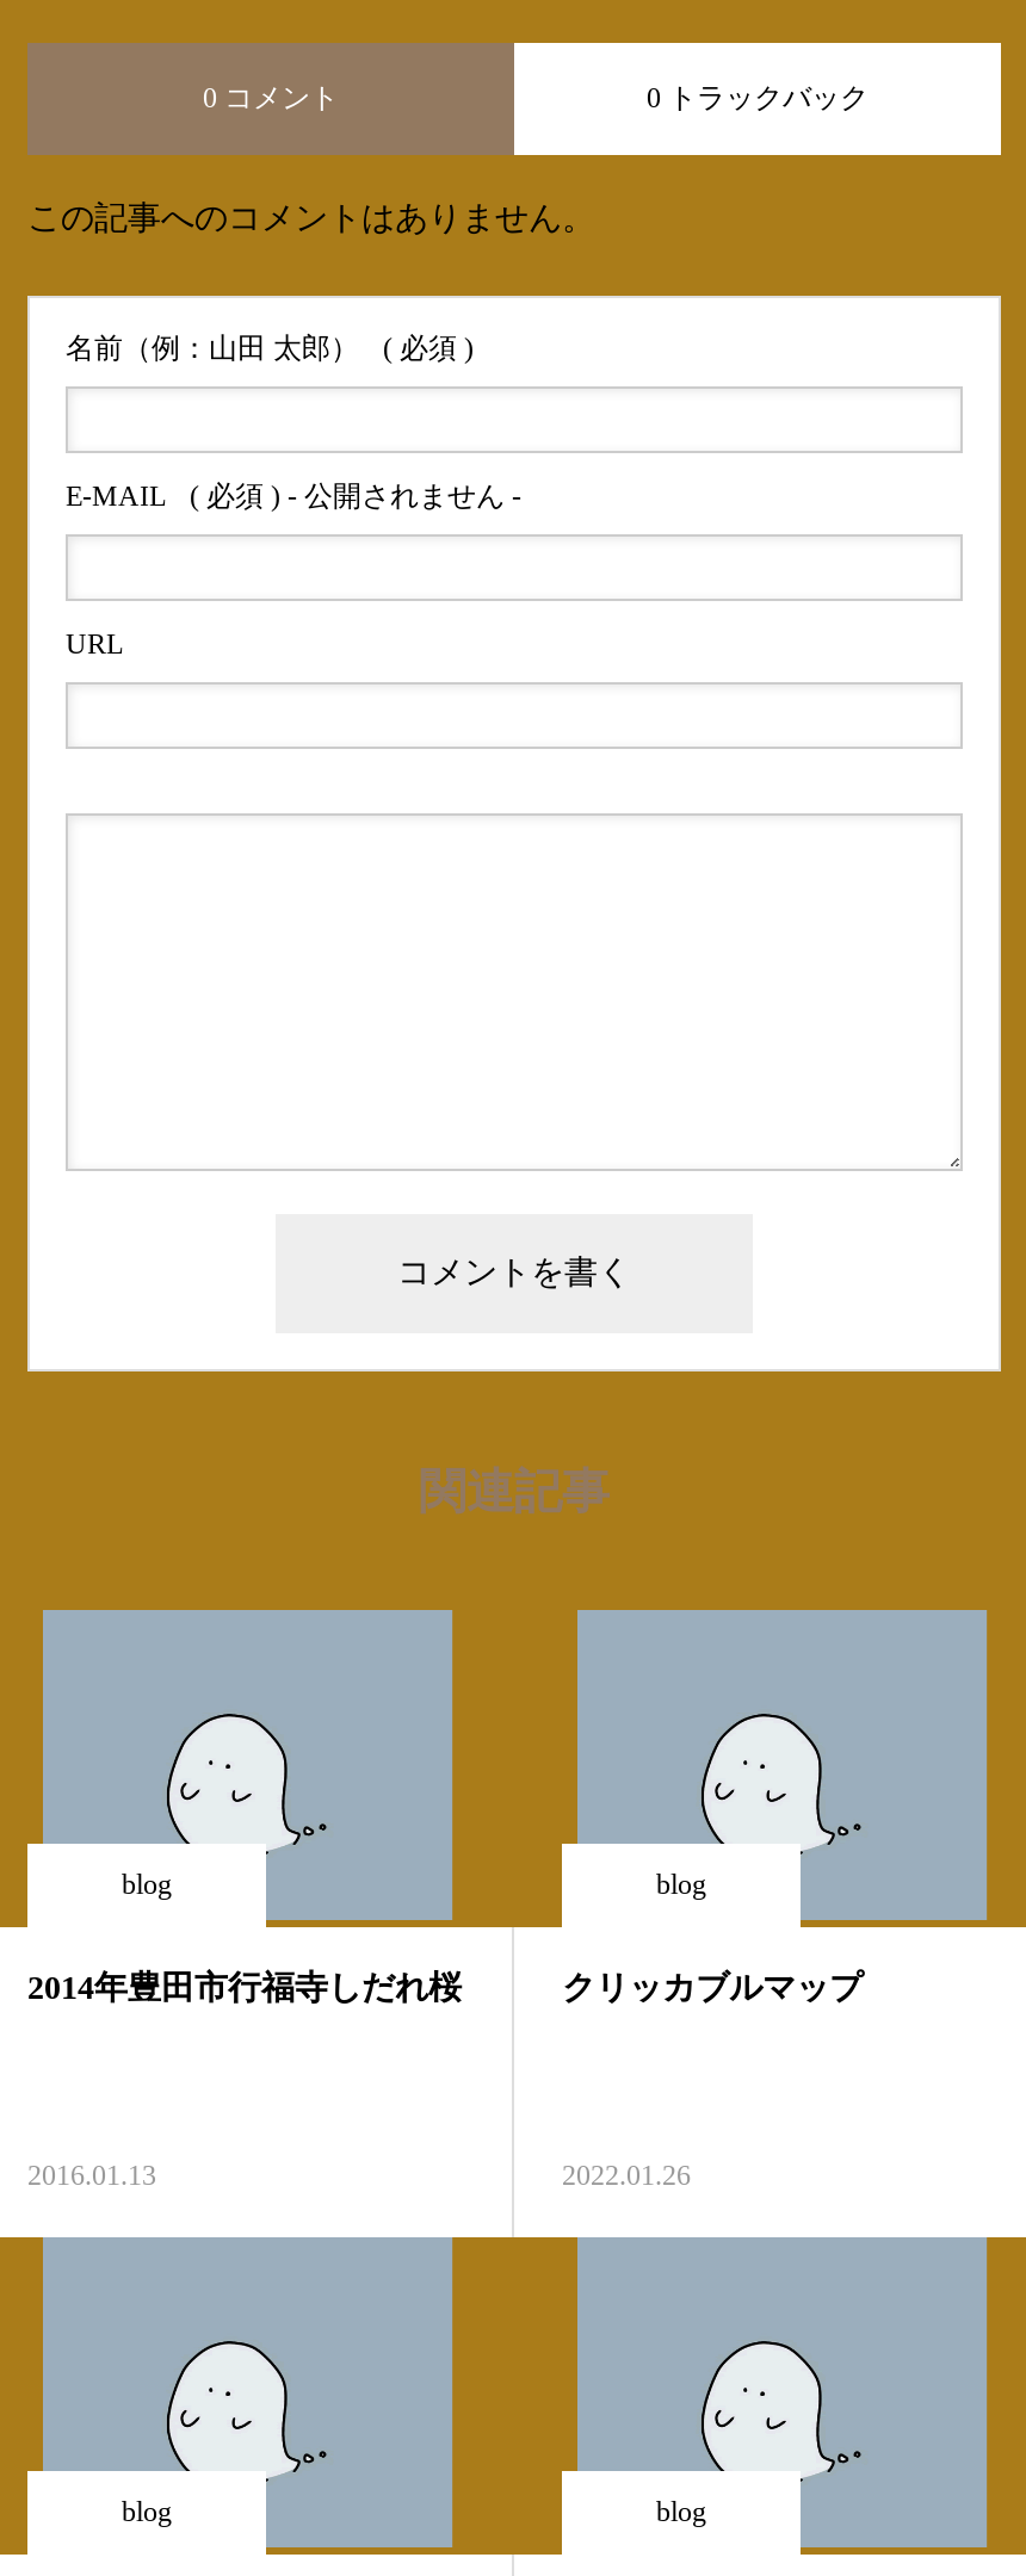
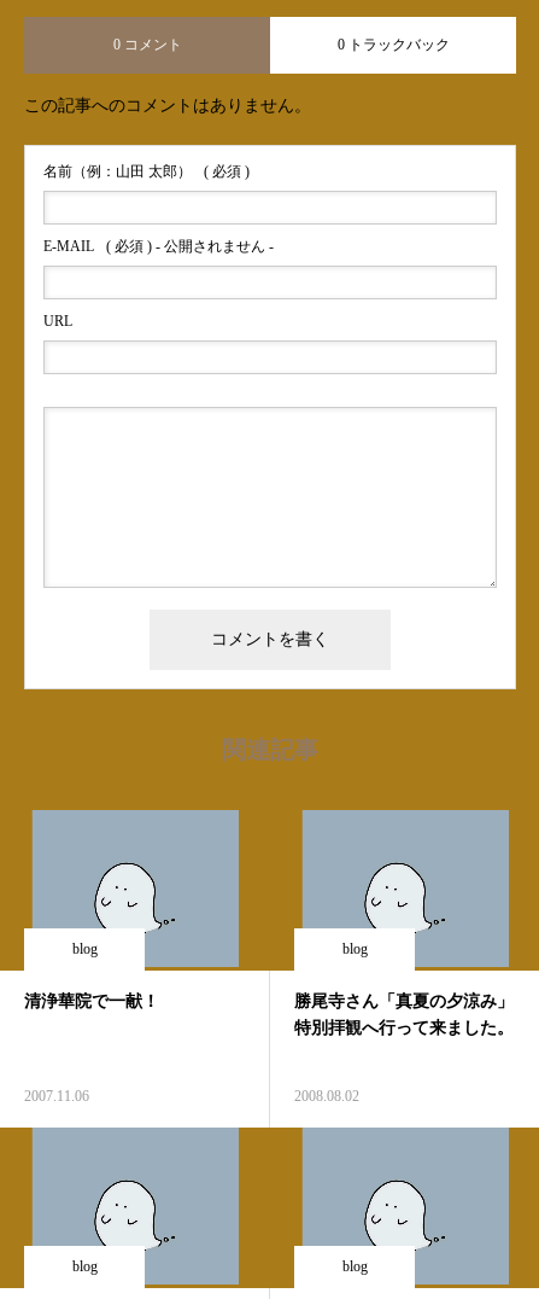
- 2014年豊田市行福寺しだれ桜
+ 清浄華院で一献！

- クリッカブルマップ
+ 勝尾寺さん「真夏の夕涼み」
+ 特別拝観へ行って来ました。

- 2016.01.13
+ 2007.11.06

- 2022.01.26
+ 2008.08.02
